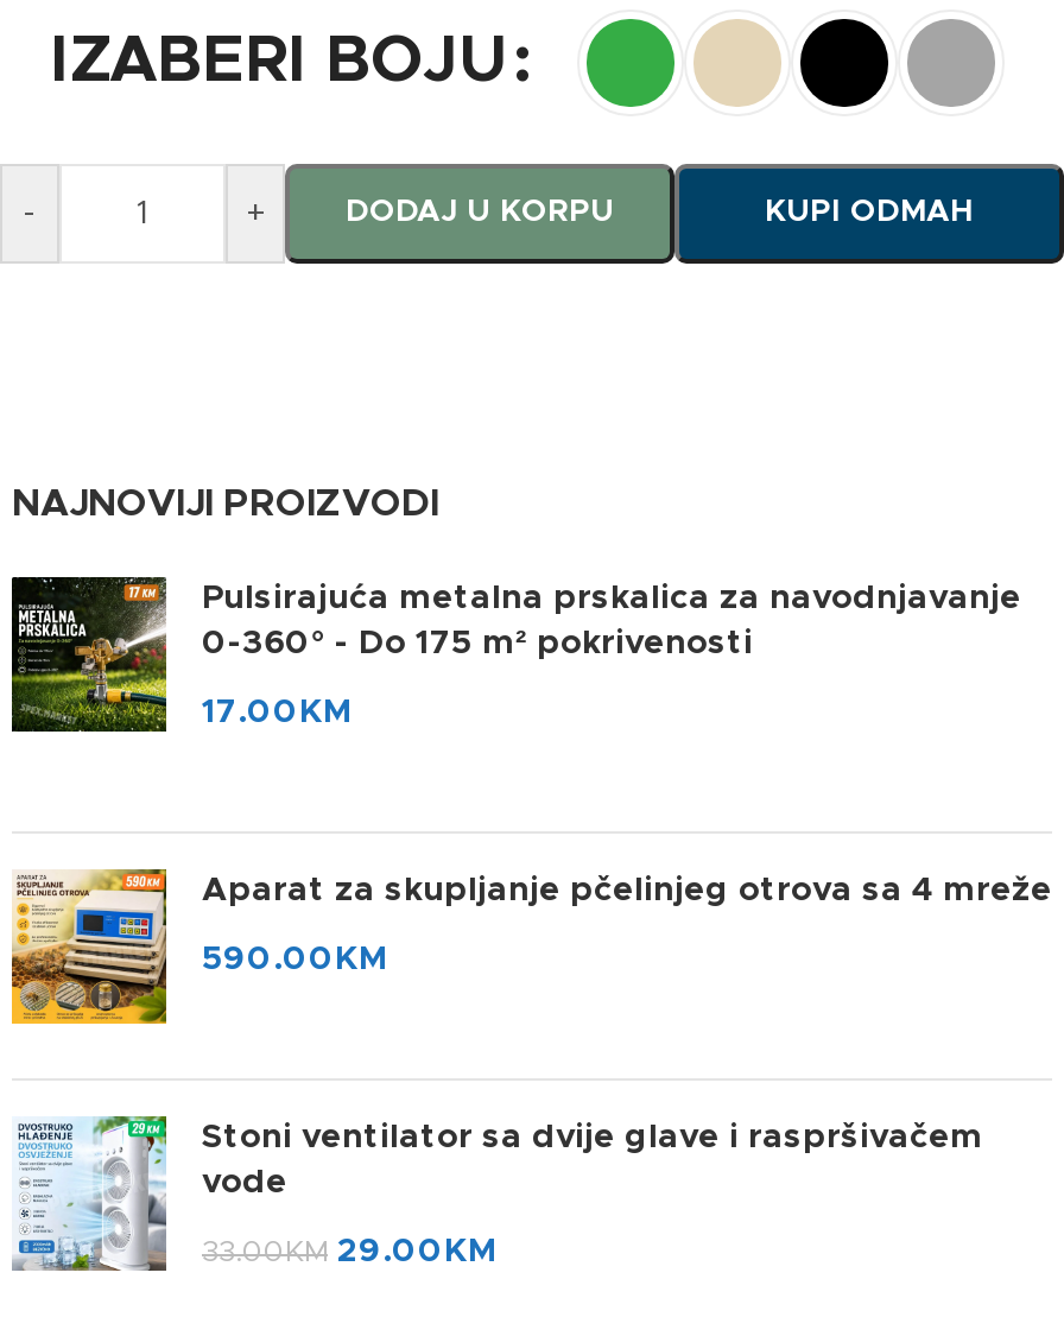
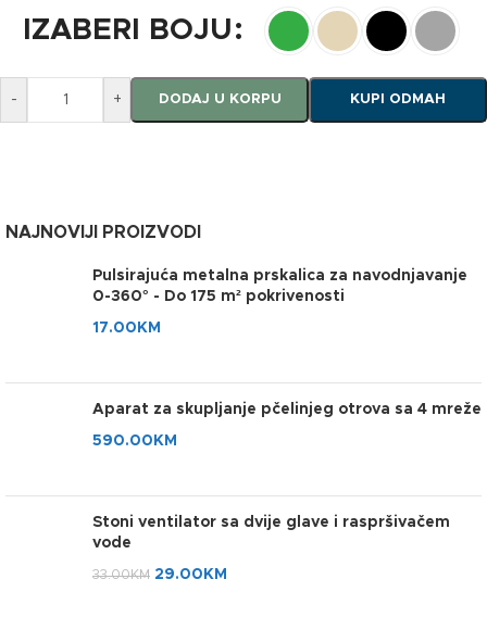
- [image]

- [image]

- [image]
